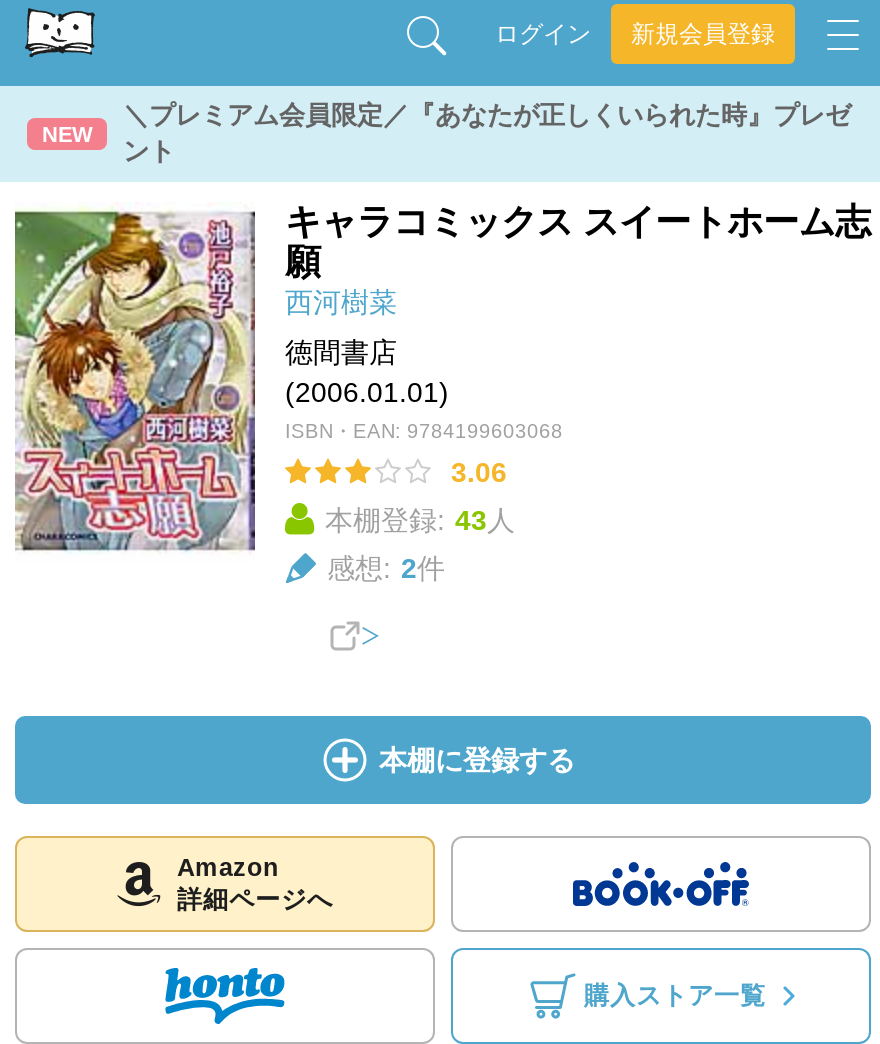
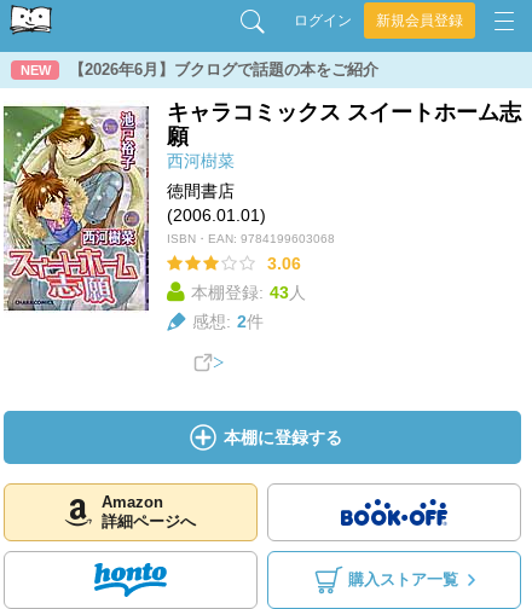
- ＼プレミアム会員限定／『あなたが正しくいられた時』プレゼ
- ント
+ 【2026年6月】ブクログで話題の本をご紹介
